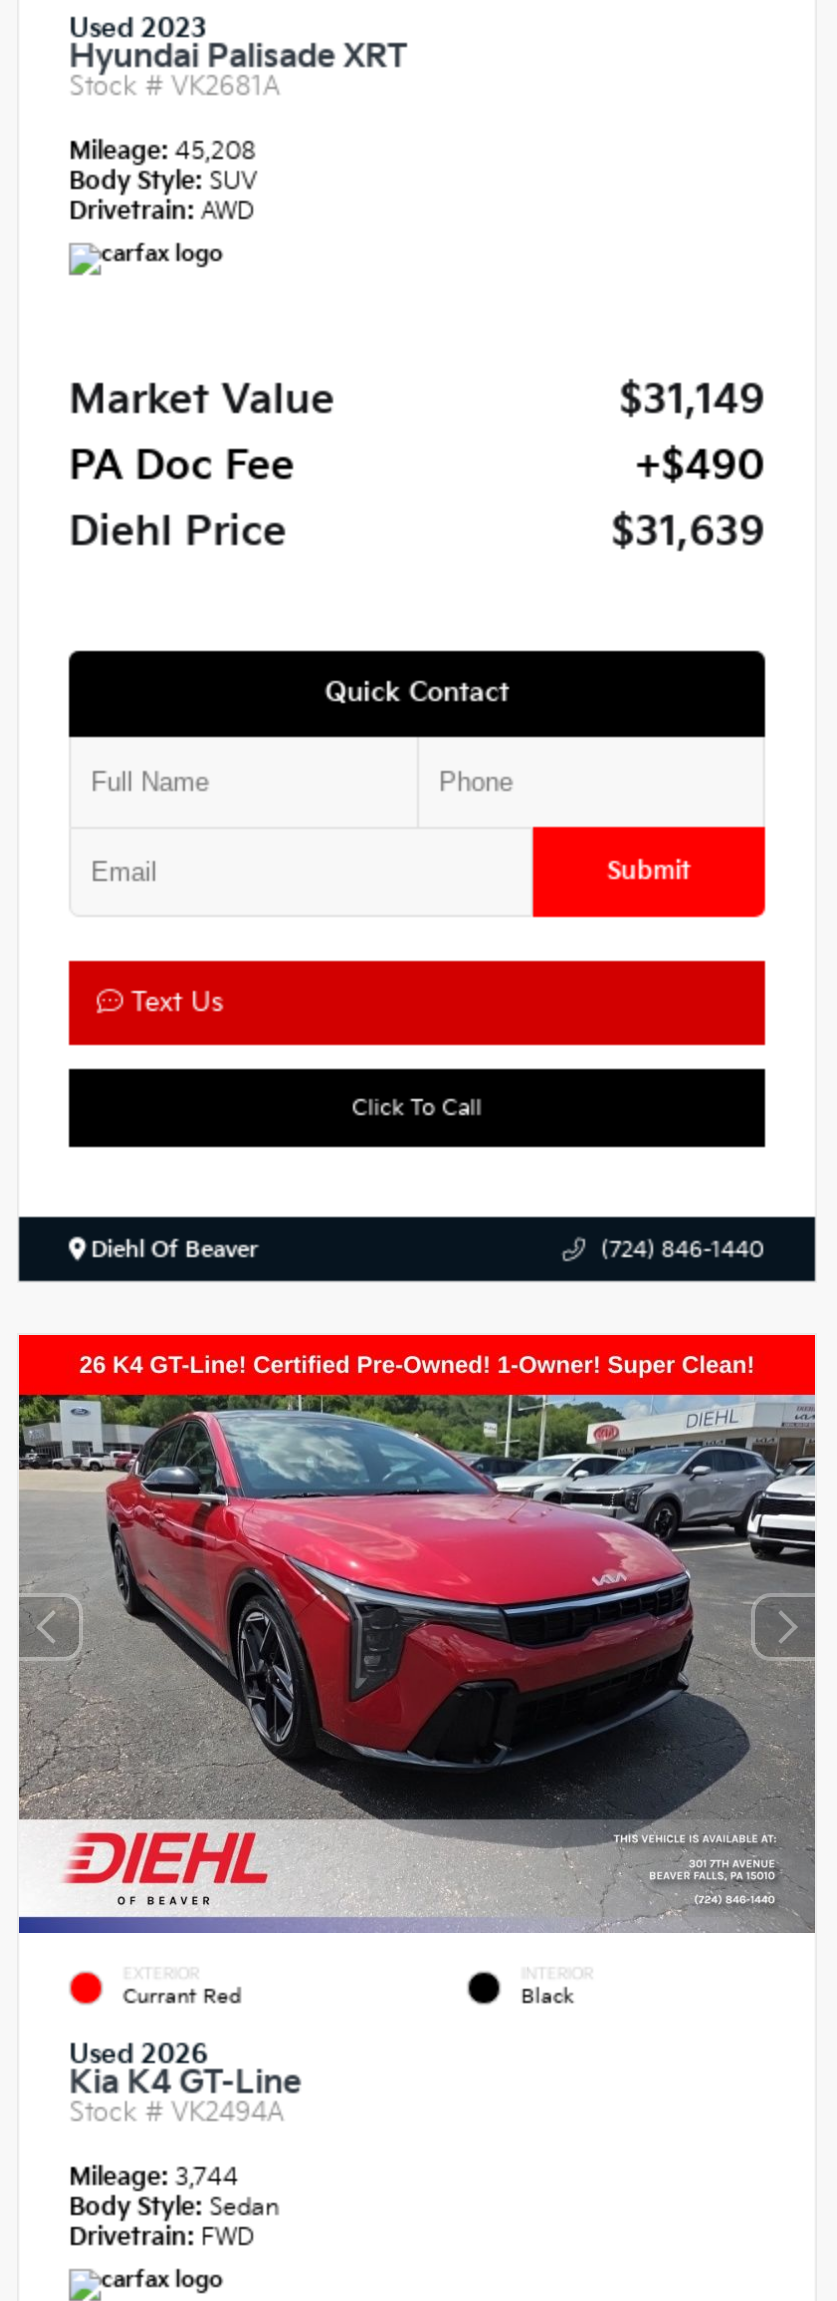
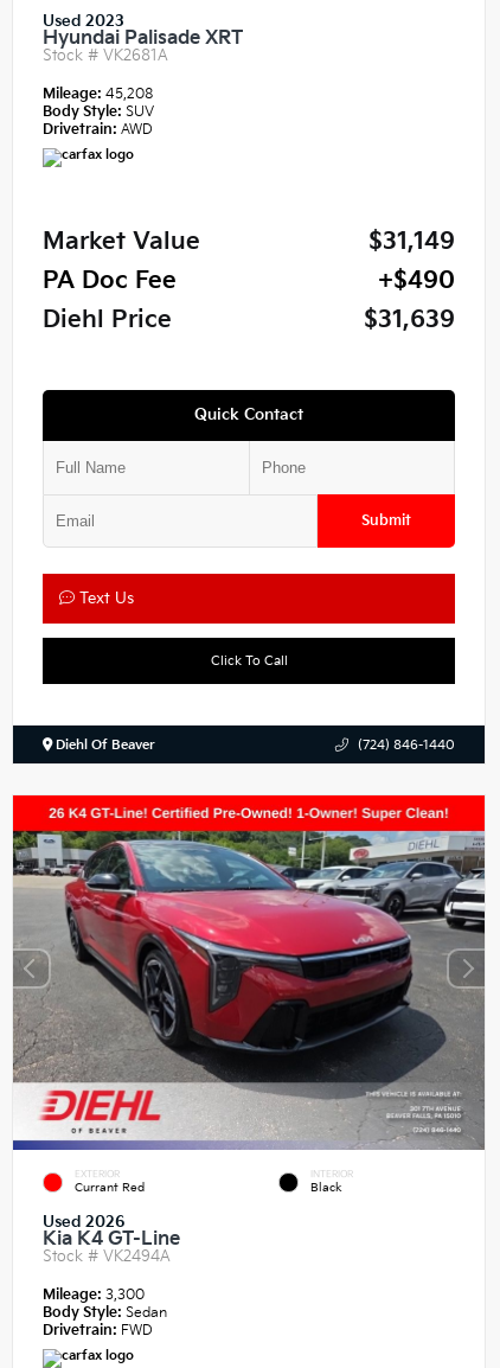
- Mileage: 3,744
+ Mileage: 3,300
